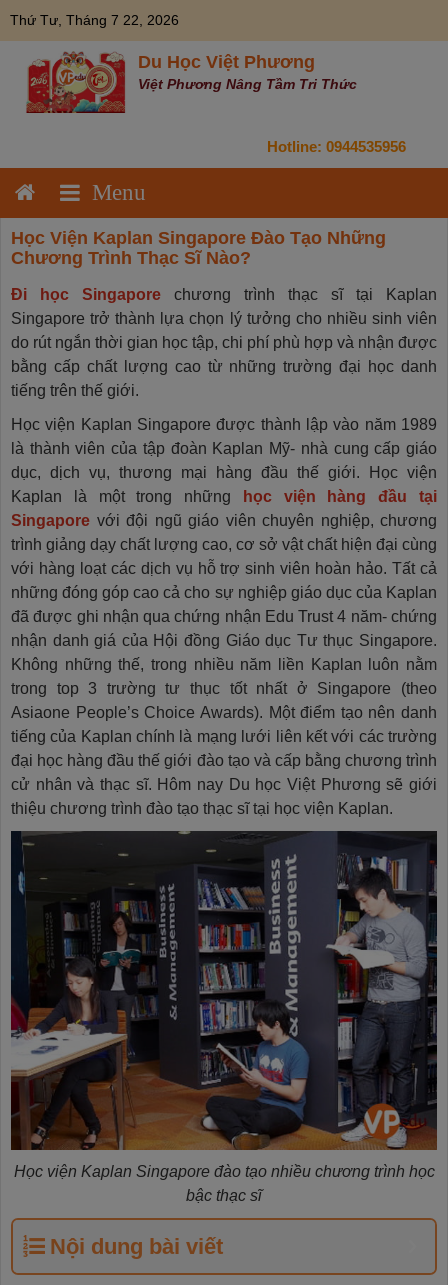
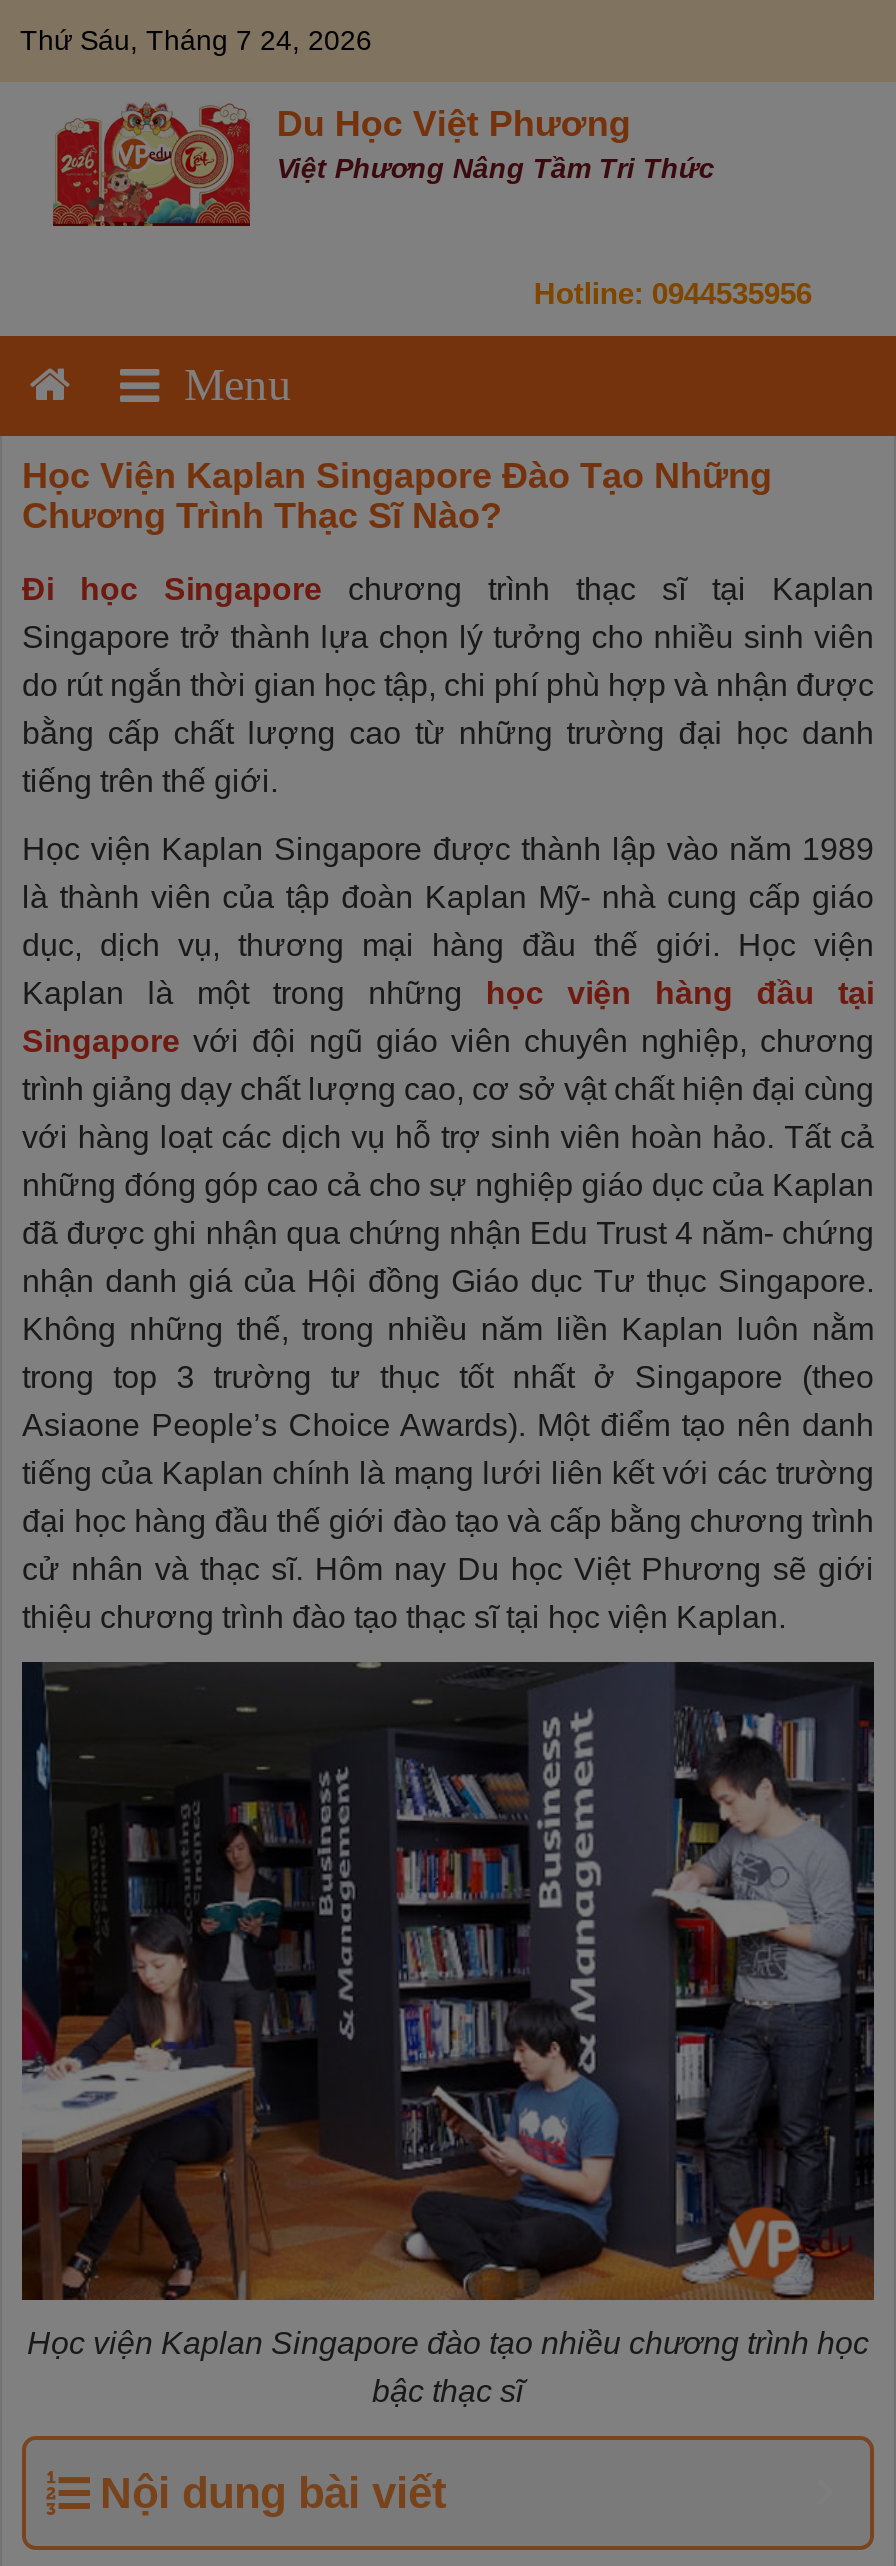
- Thứ Tư, Tháng 7 22, 2026
+ Thứ Sáu, Tháng 7 24, 2026
